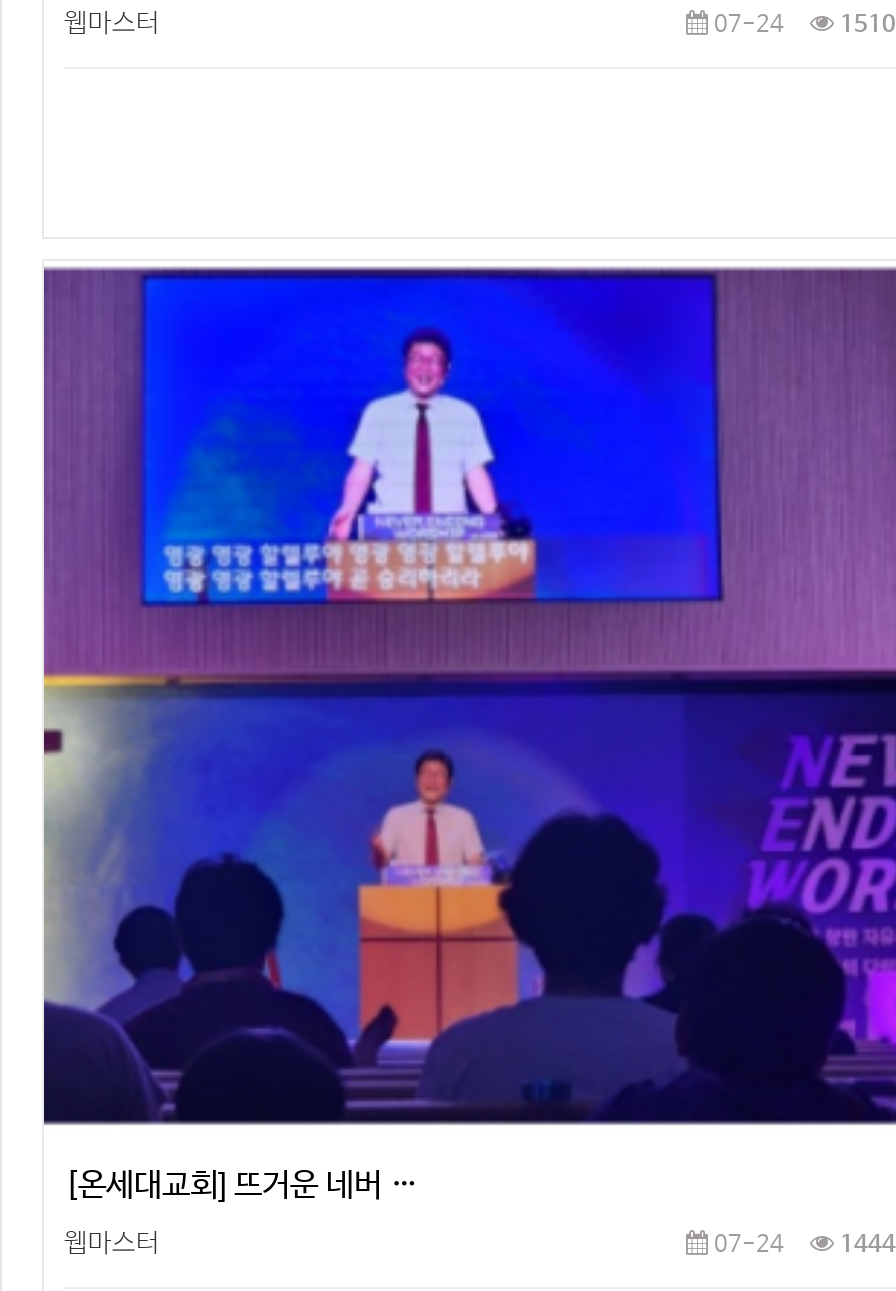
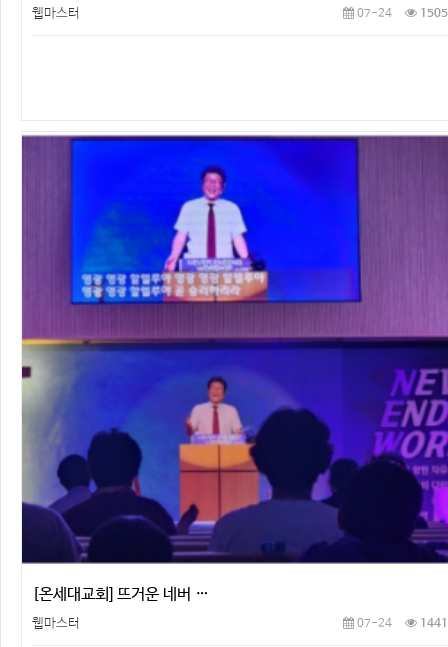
- 07-24 1510
+ 07-24 1505

- 07-24 1444
+ 07-24 1441
